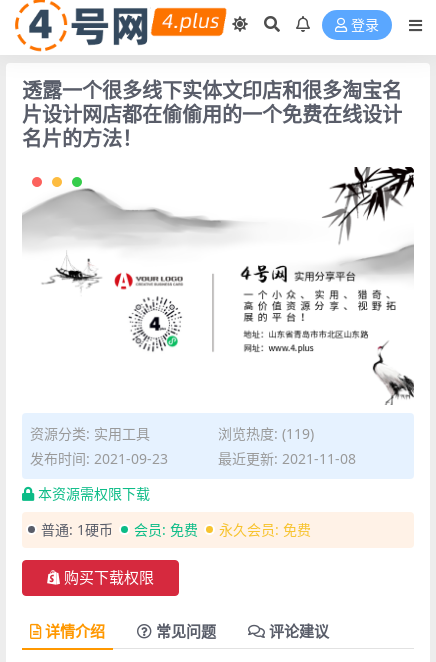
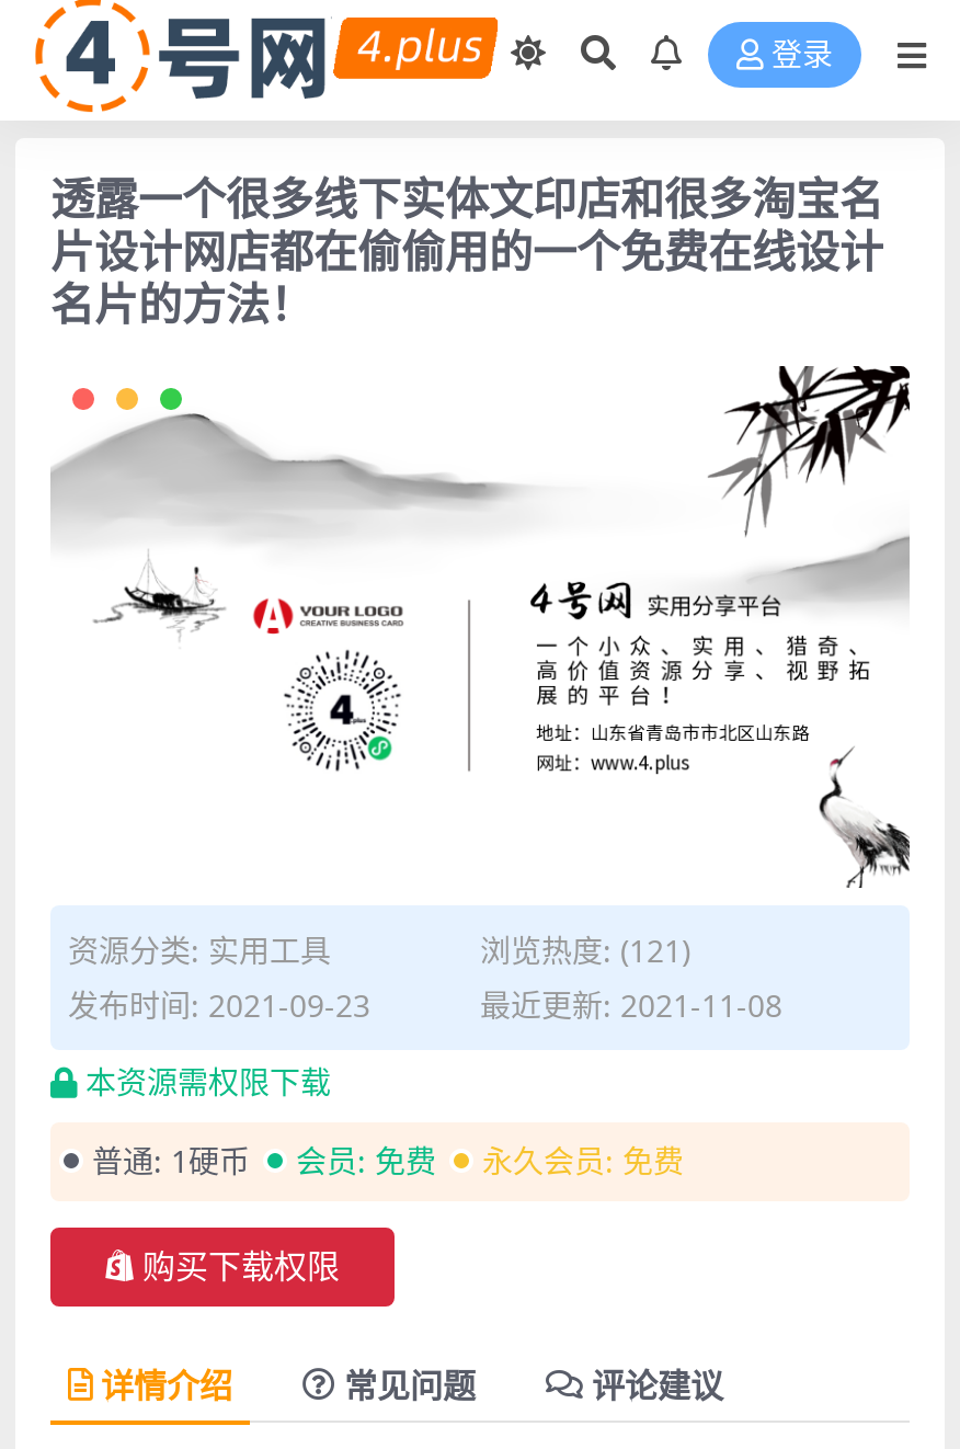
- 浏览热度: (119)
+ 浏览热度: (121)
